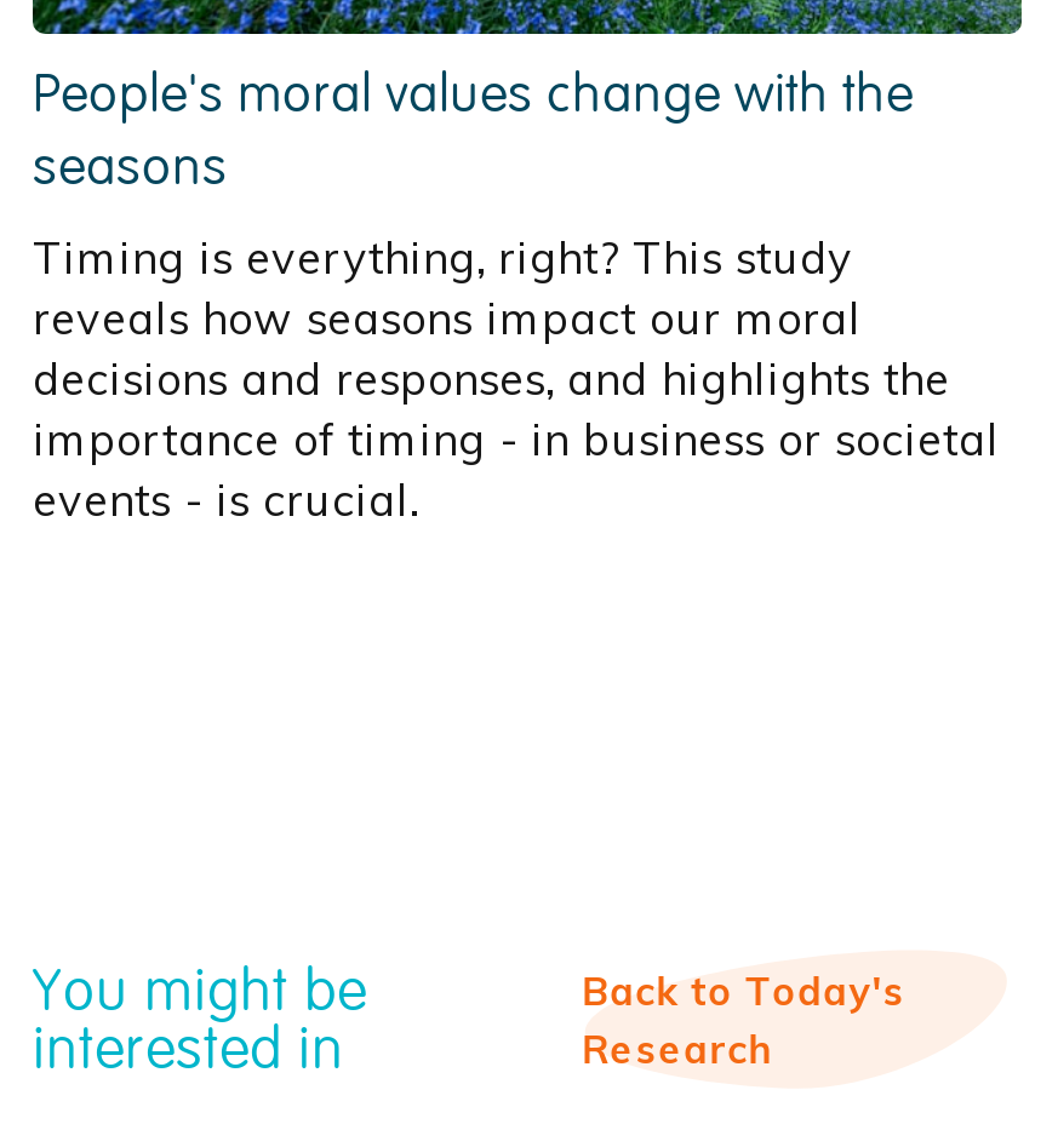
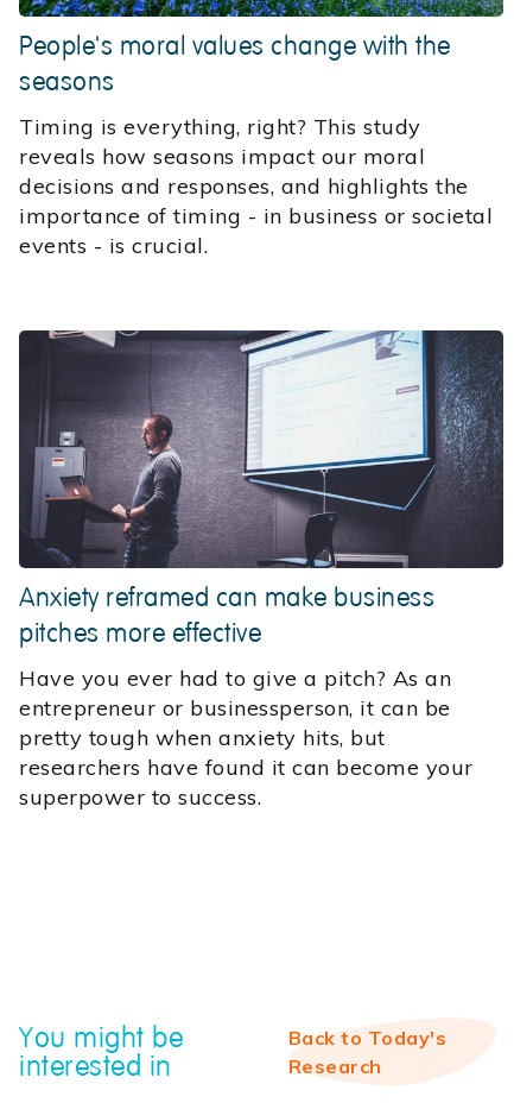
+ [image]
+ Anxiety reframed can make business
+ pitches more effective
+ Have you ever had to give a pitch? As an
+ entrepreneur or businessperson, it can be
+ pretty tough when anxiety hits, but
+ researchers have found it can become your
+ superpower to success.
